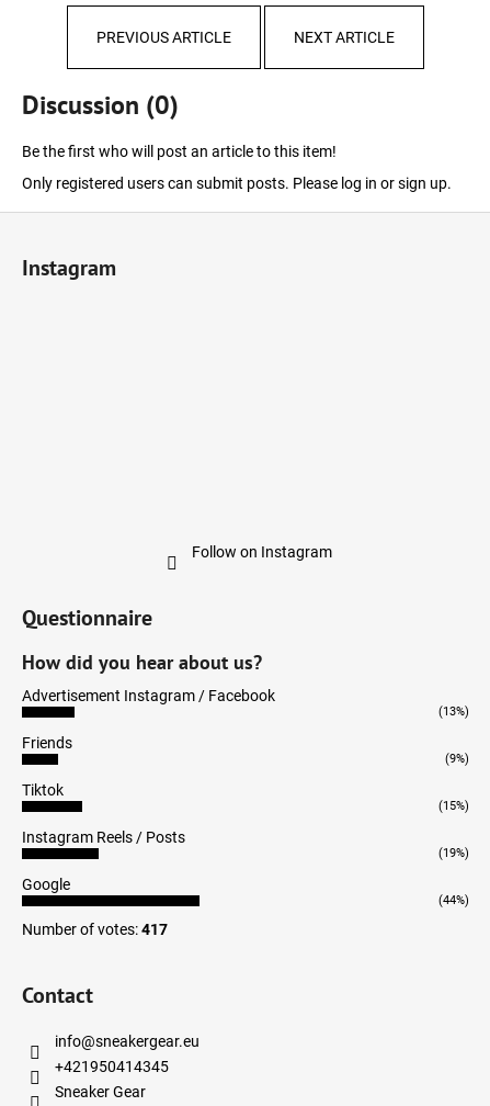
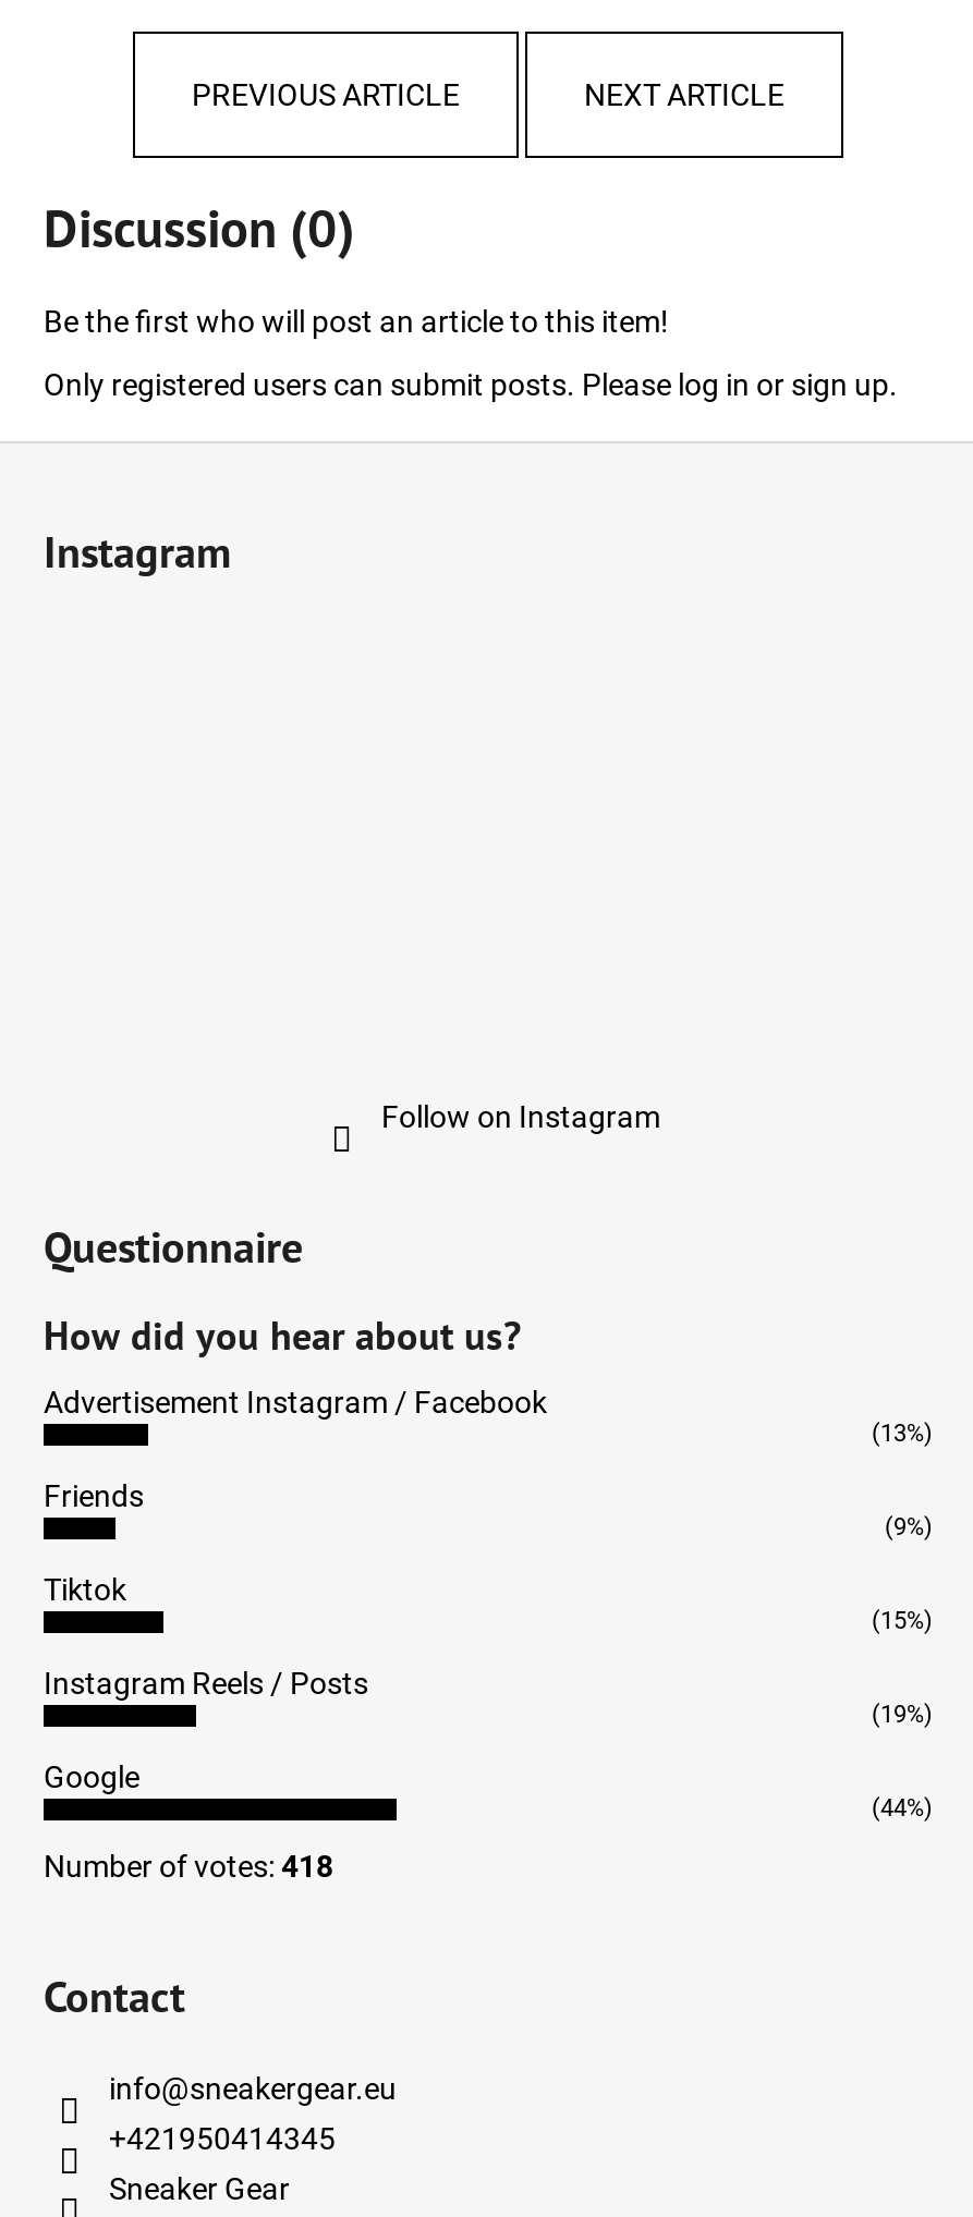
- Number of votes: 417
+ Number of votes: 418
